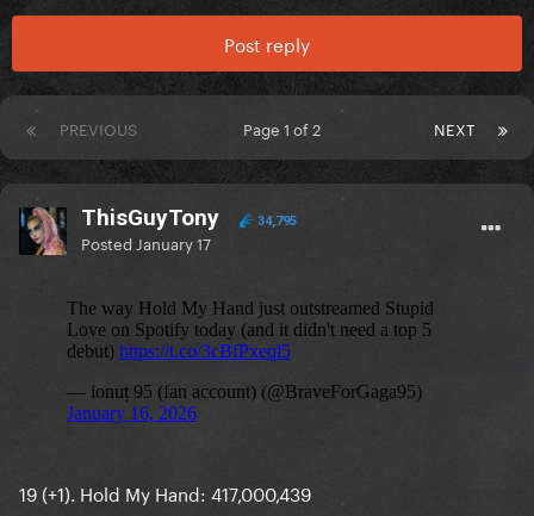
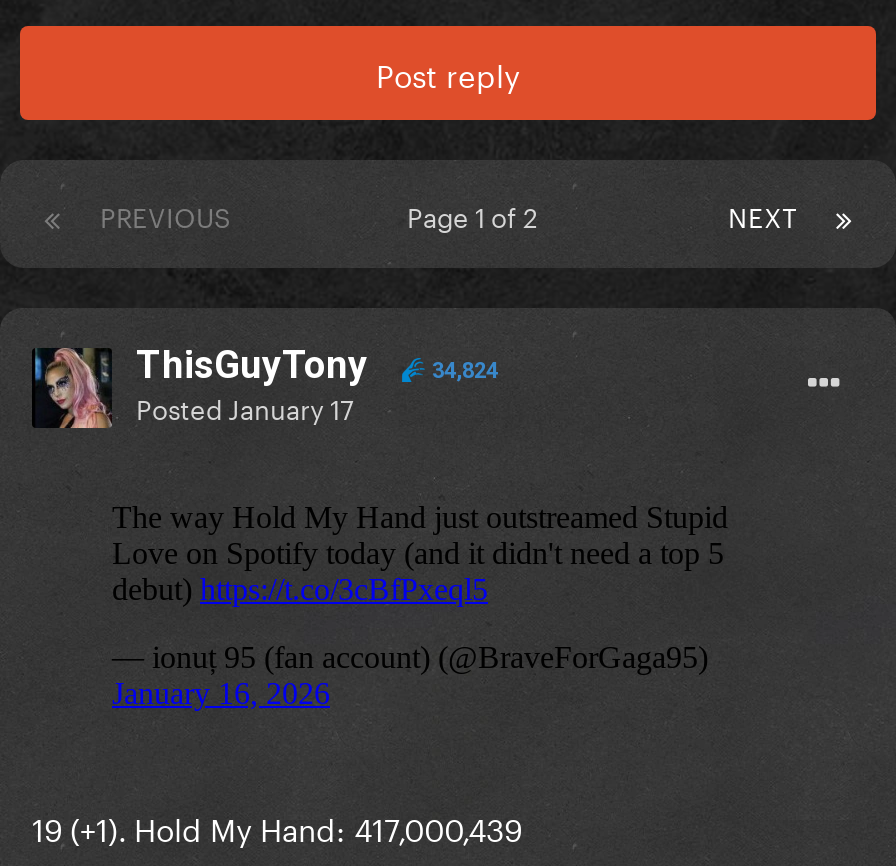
- 34,795
+ 34,824
